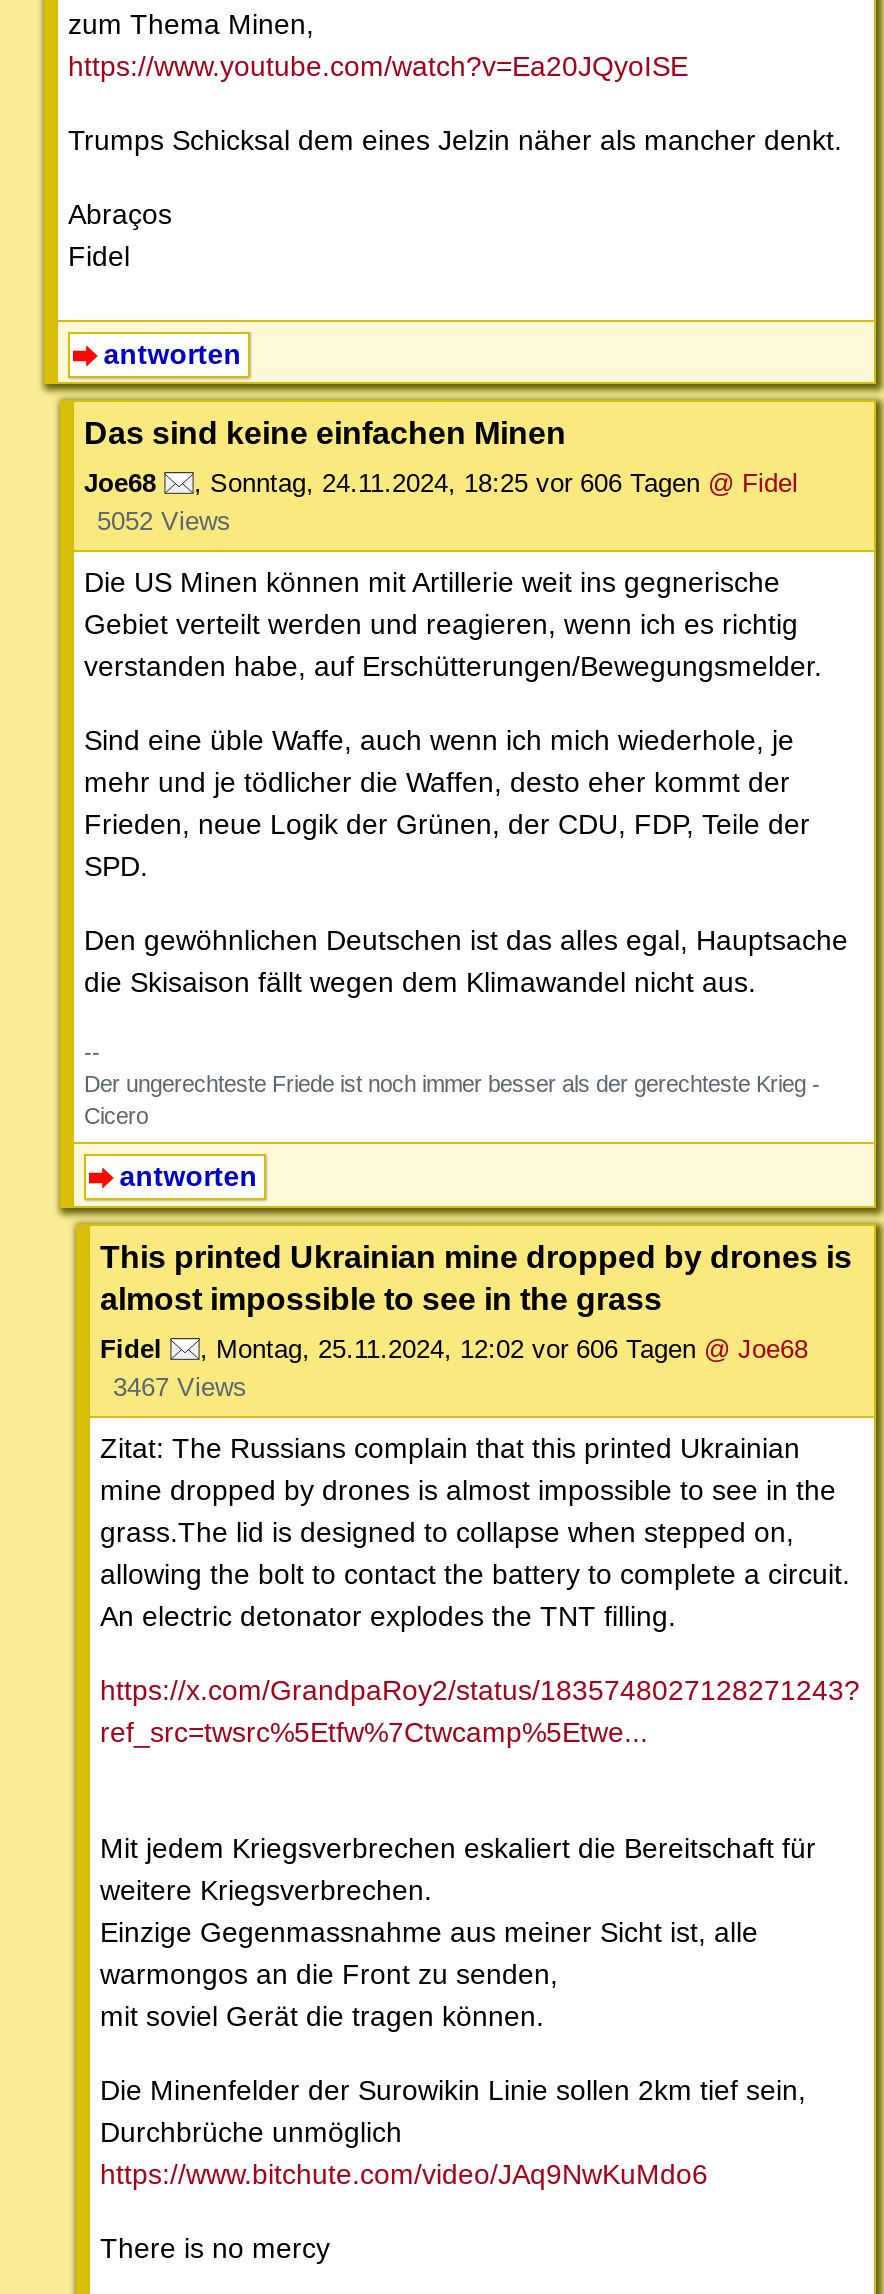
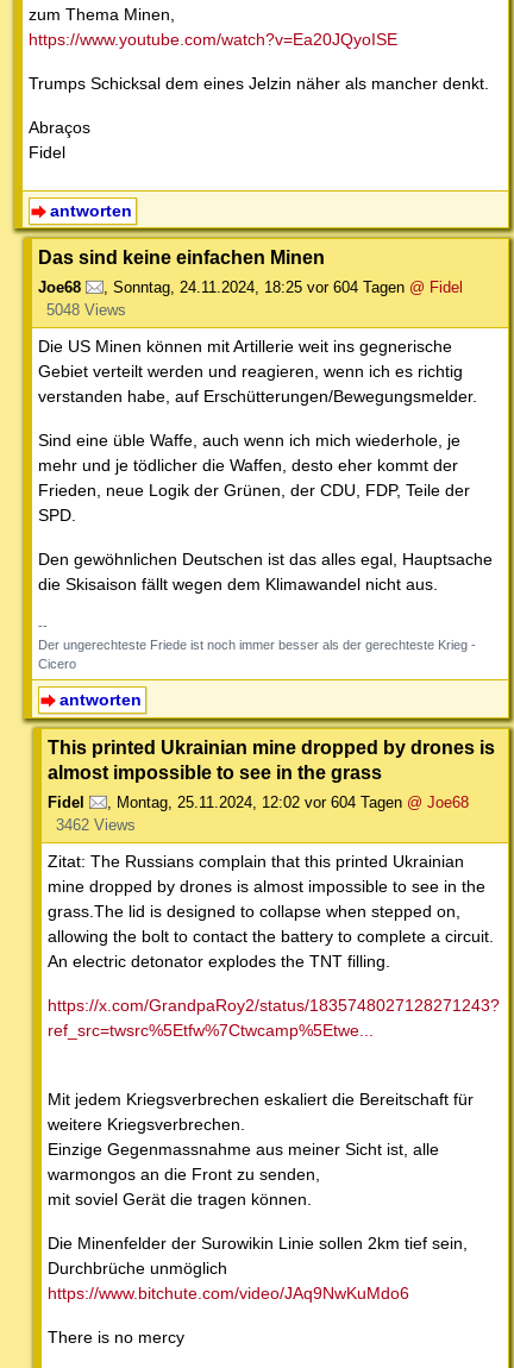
- , Sonntag, 24.11.2024, 18:25 vor 606 Tagen @ Fidel
+ , Sonntag, 24.11.2024, 18:25 vor 604 Tagen @ Fidel

- 5052 Views
+ 5048 Views

- , Montag, 25.11.2024, 12:02 vor 606 Tagen @ Joe68
+ , Montag, 25.11.2024, 12:02 vor 604 Tagen @ Joe68

- 3467 Views
+ 3462 Views
